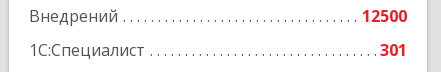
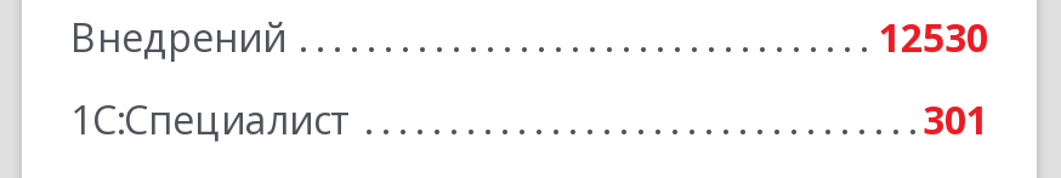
- 12500
+ 12530
